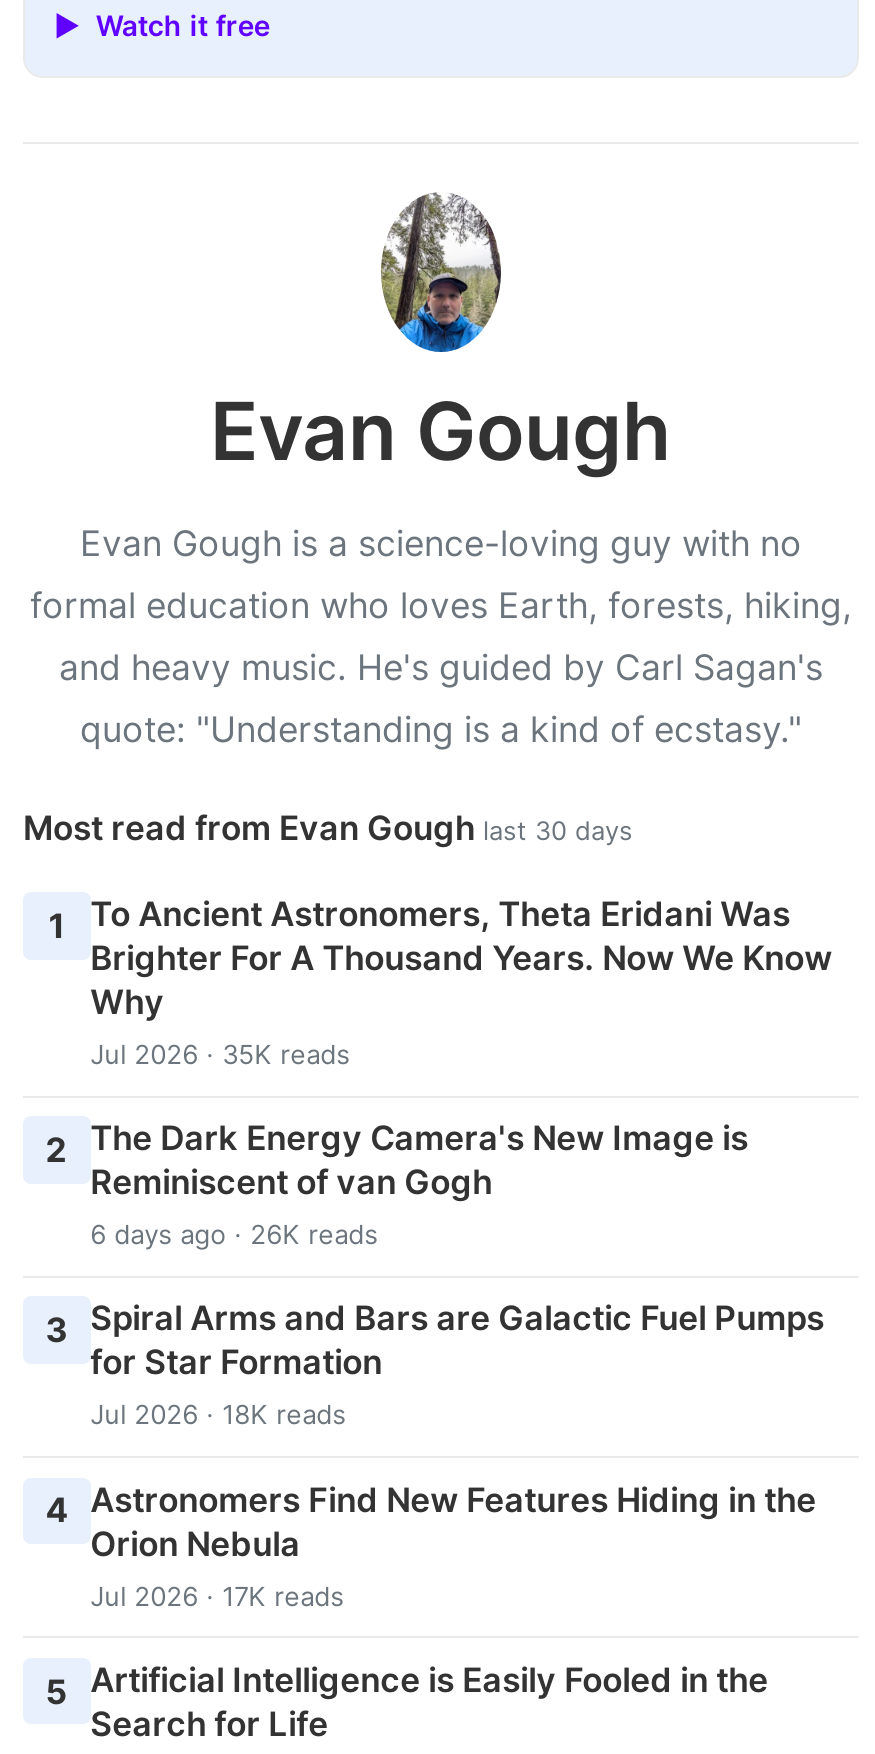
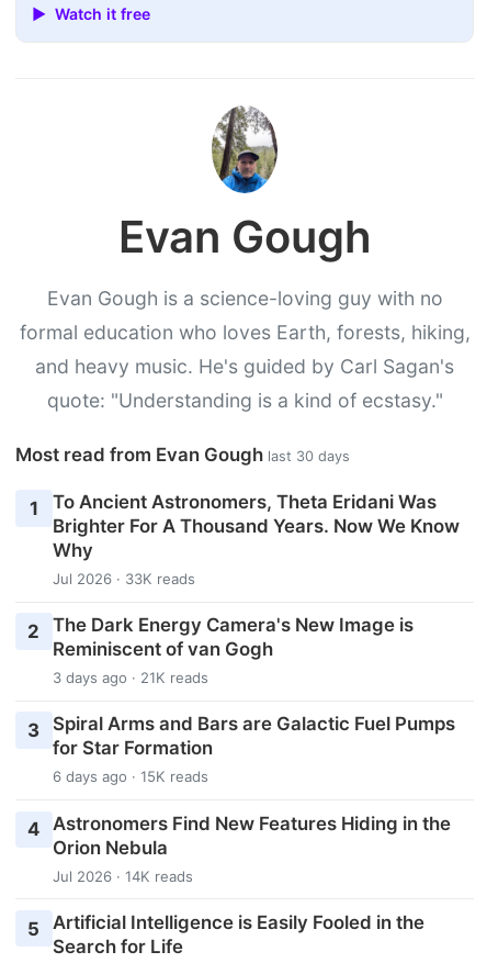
- Jul 2026 · 35K reads
+ Jul 2026 · 33K reads

- 6 days ago · 26K reads
+ 3 days ago · 21K reads

- Jul 2026 · 18K reads
+ 6 days ago · 15K reads

- Jul 2026 · 17K reads
+ Jul 2026 · 14K reads
